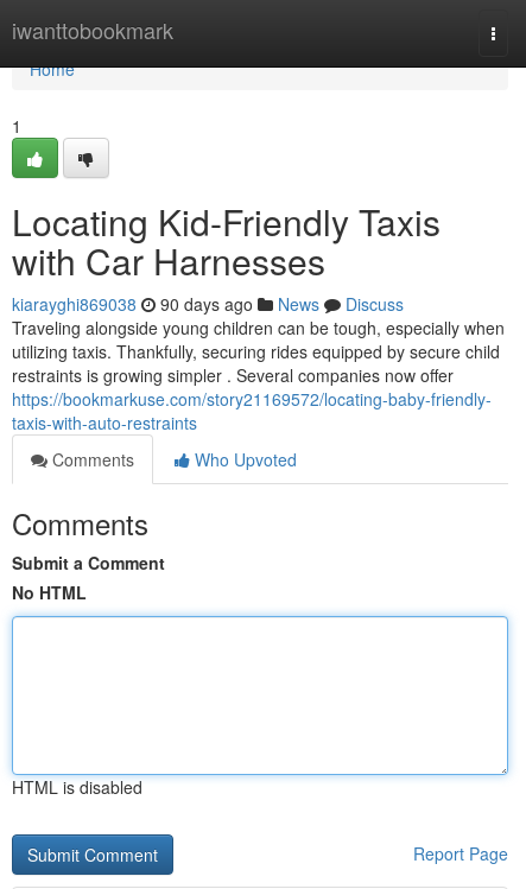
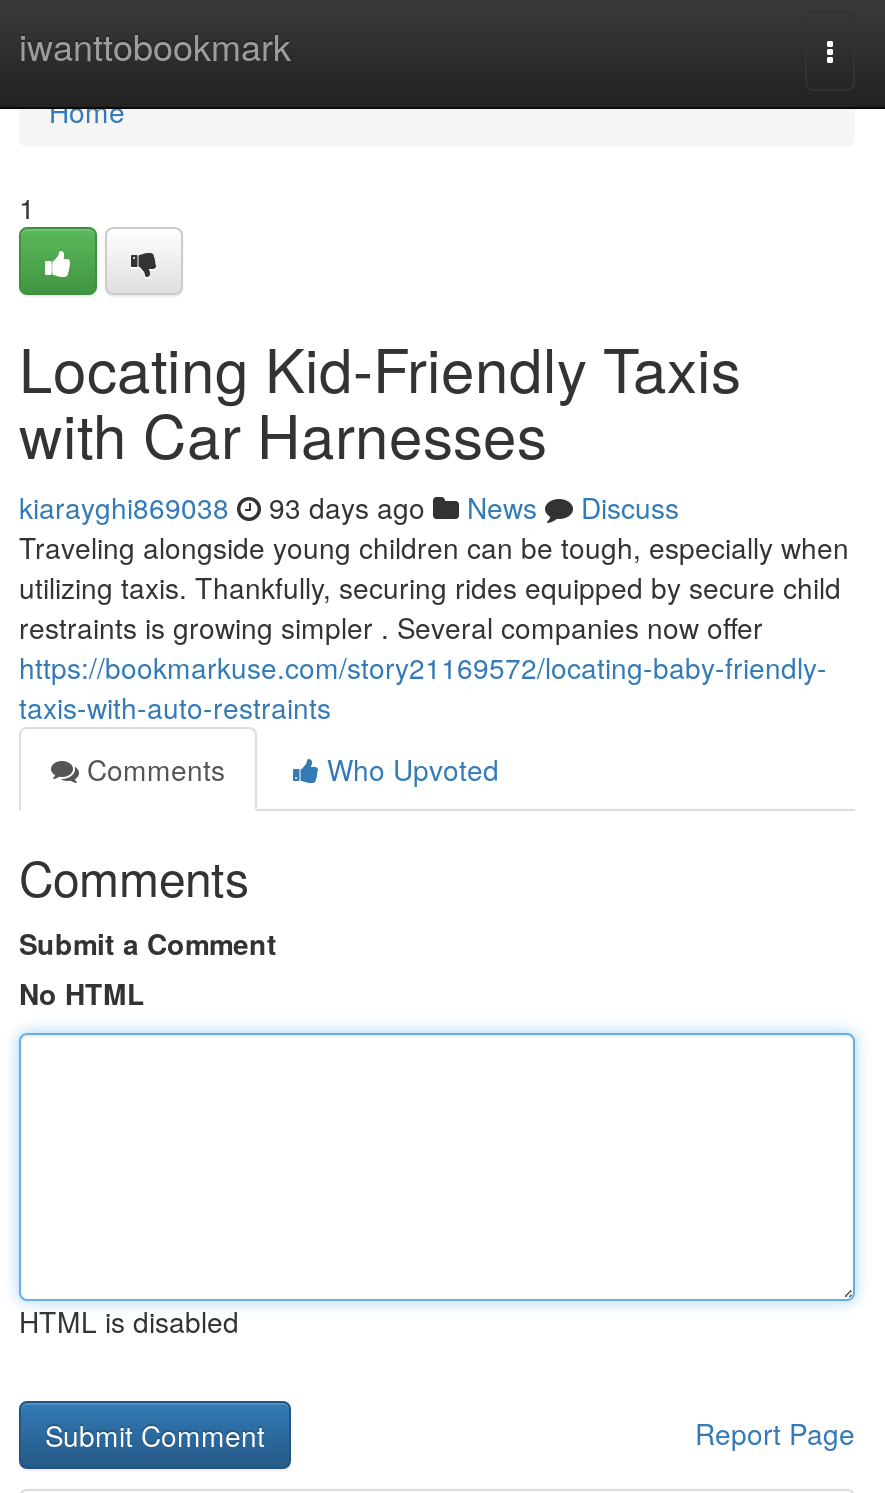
- kiarayghi869038 90 days ago News Discuss
+ kiarayghi869038 93 days ago News Discuss
